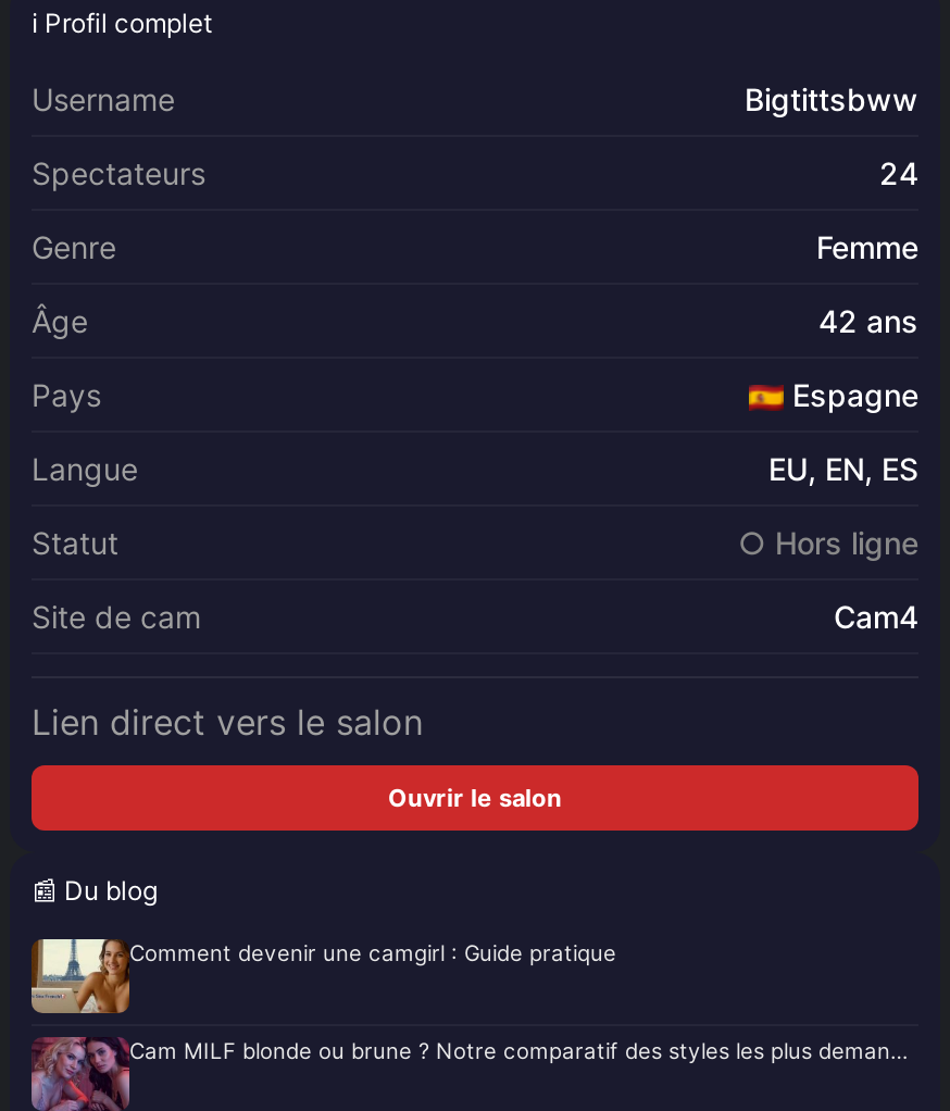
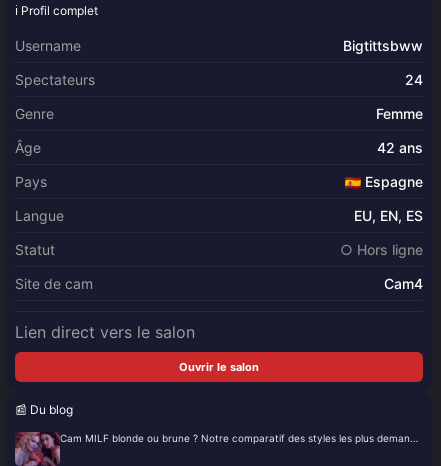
- [image]
- Comment devenir une camgirl : Guide pratique
